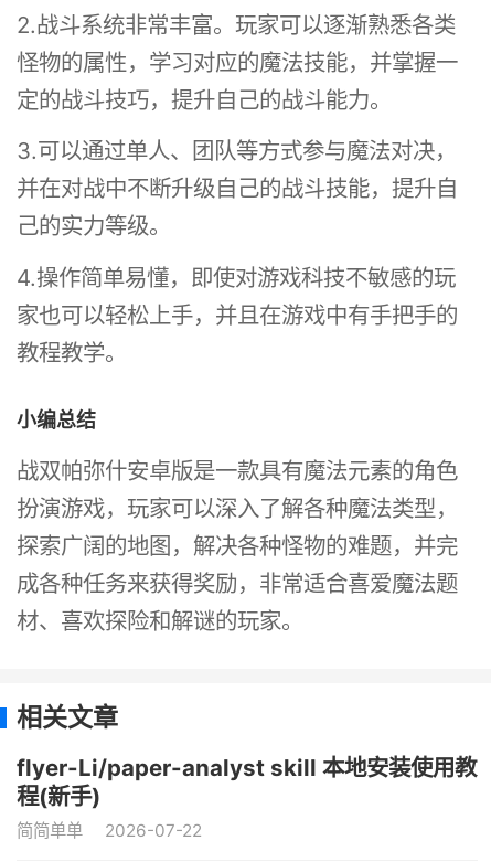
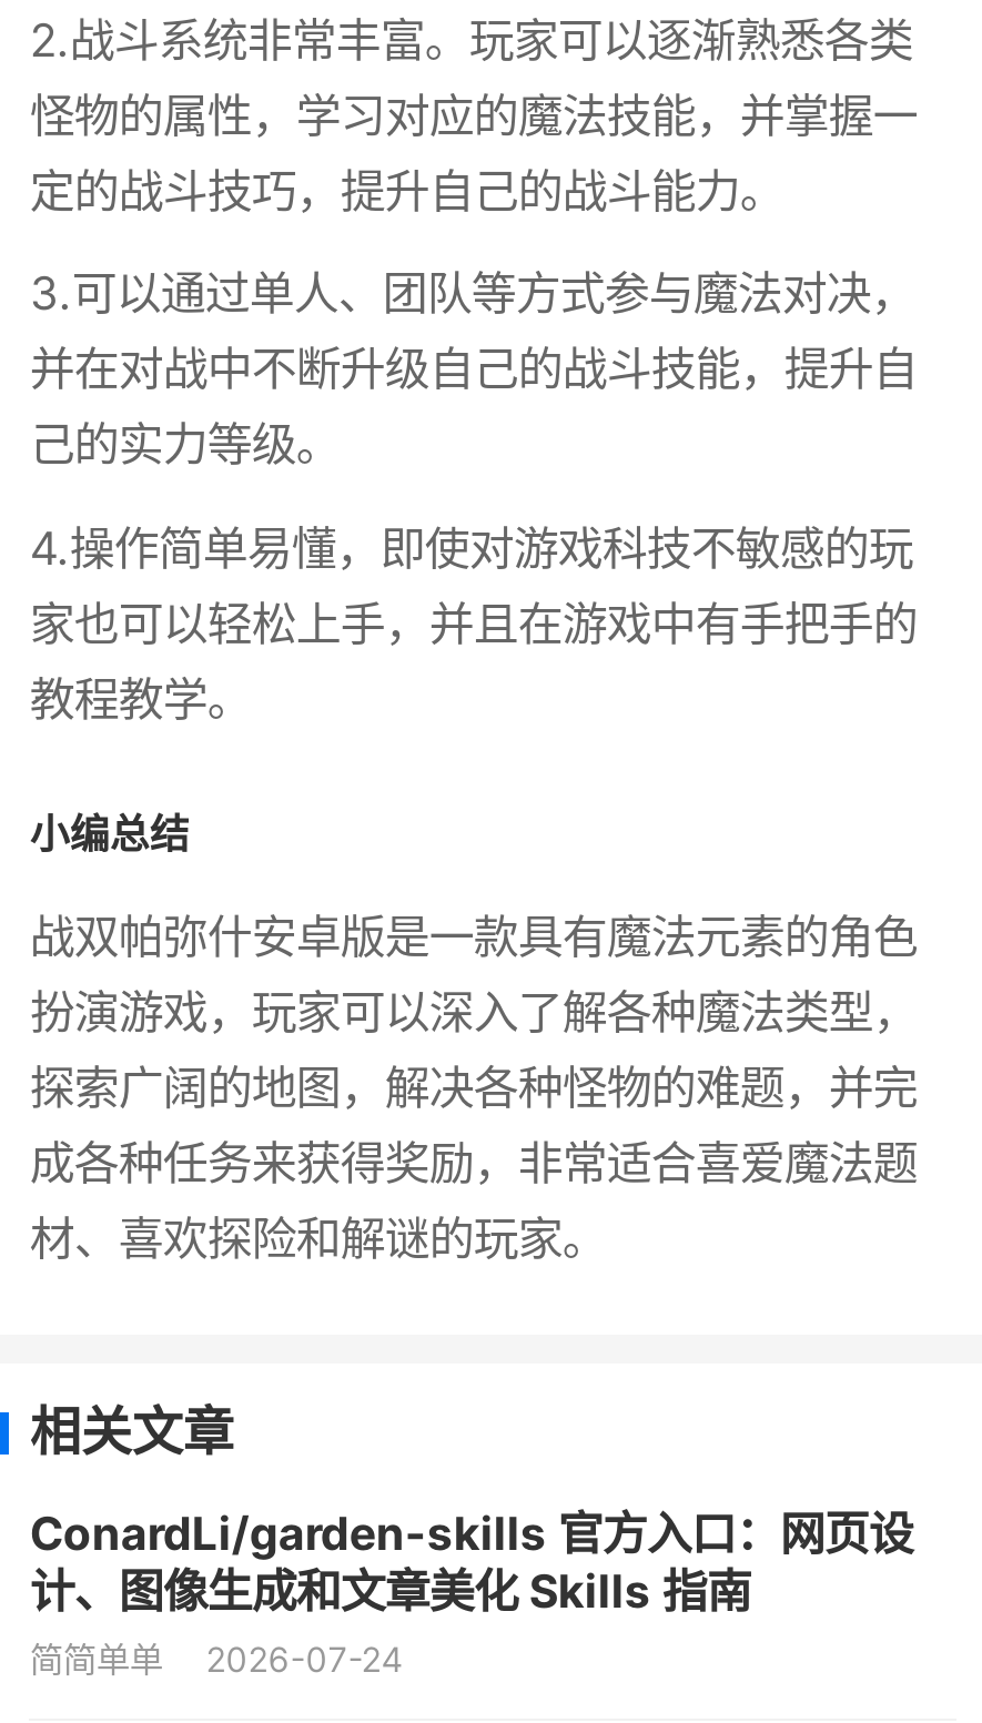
- flyer-Li/paper-analyst skill 本地安装使用教
- 程(新手)
+ ConardLi/garden-skills 官方入口：网页设
+ 计、图像生成和文章美化 Skills 指南

- 简简单单 2026-07-22
+ 简简单单 2026-07-24
